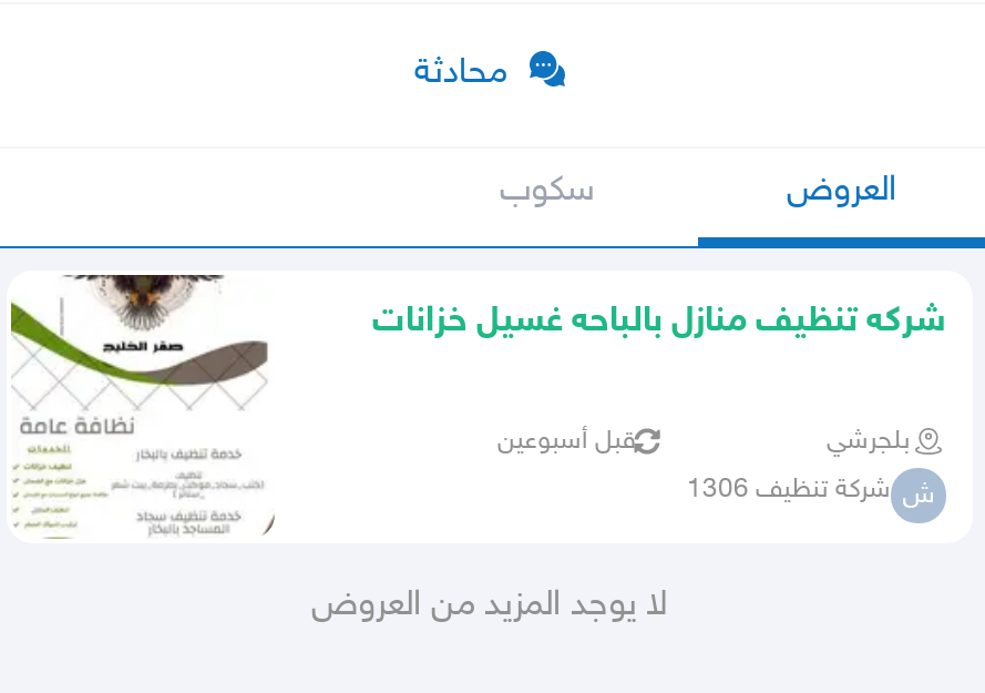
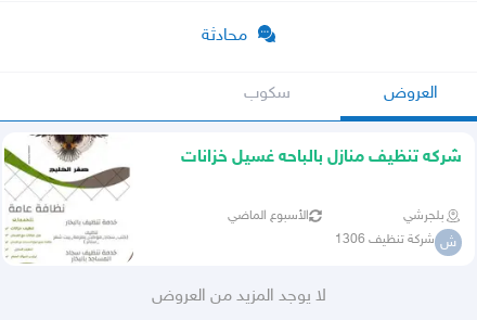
- قبل أسبوعين
+ الأسبوع الماضي
